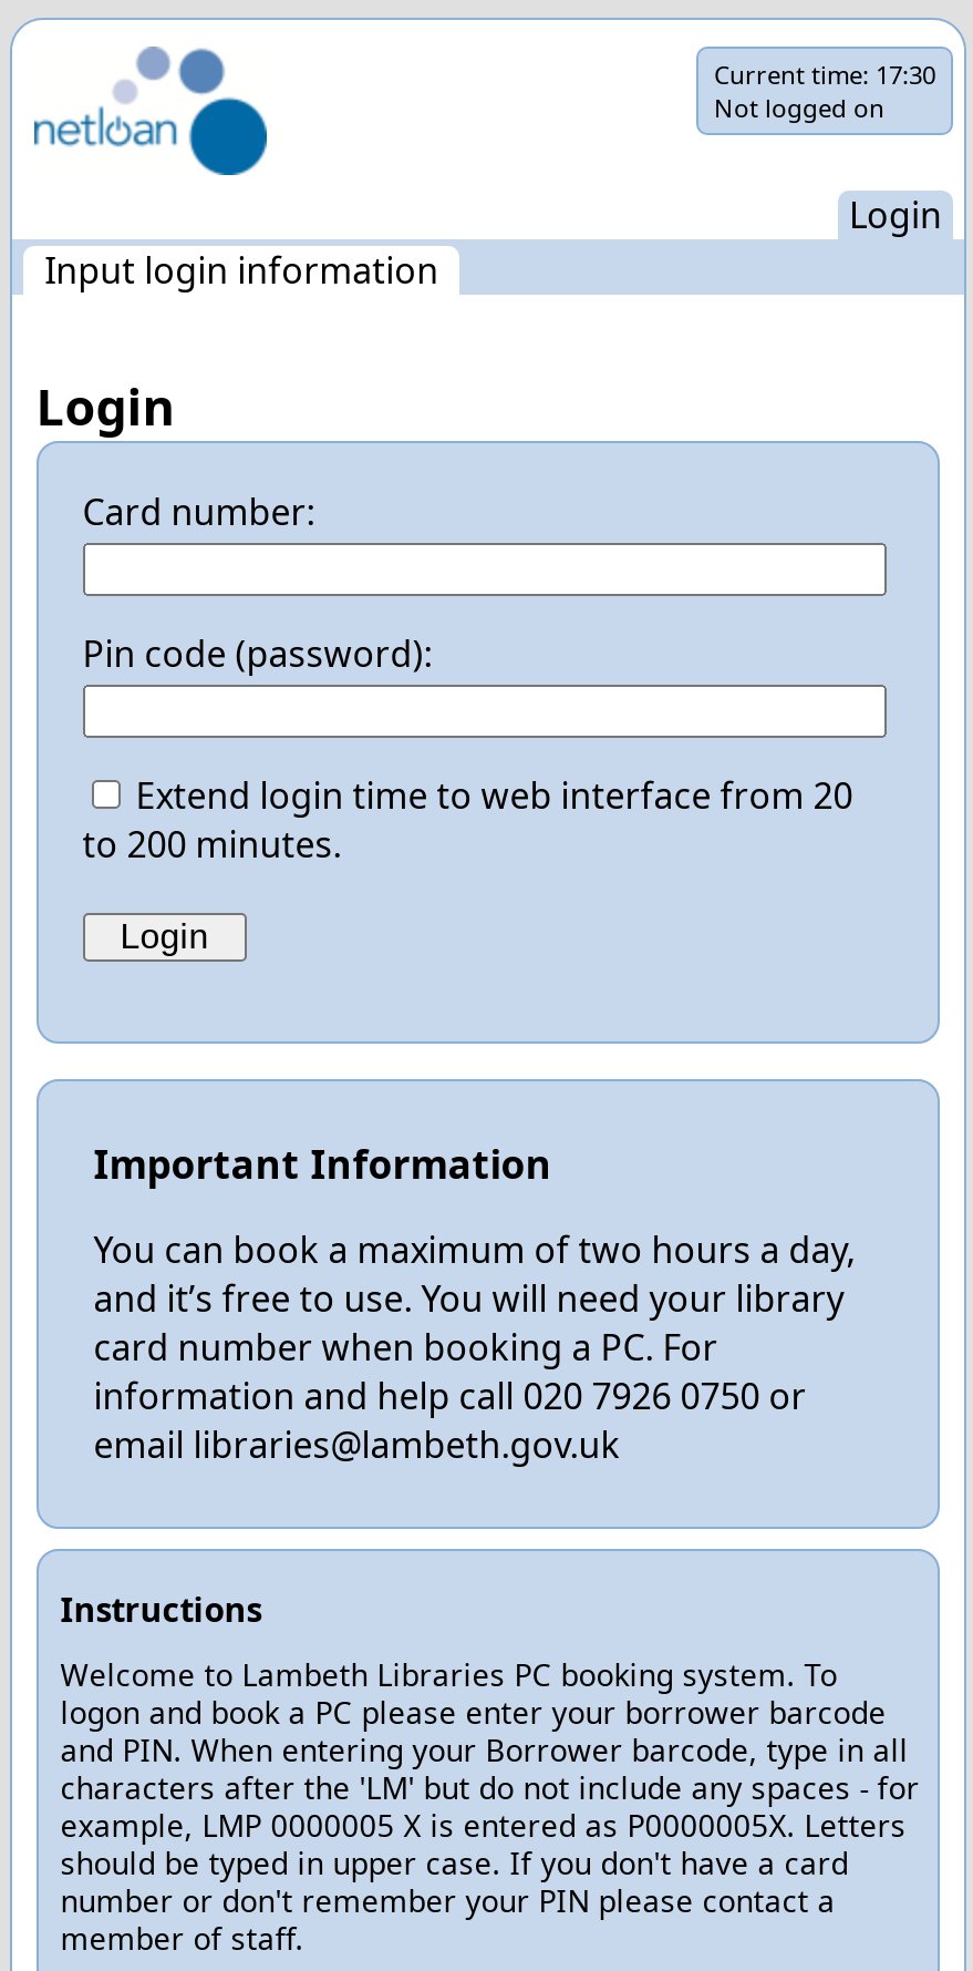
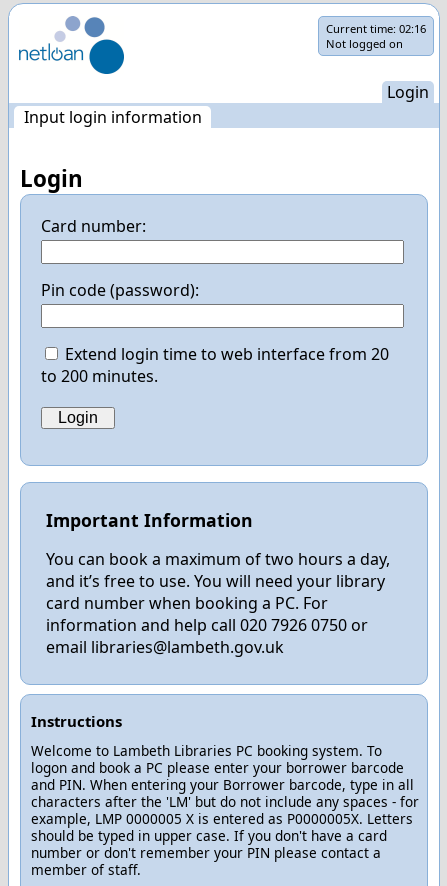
- Current time: 17:30
+ Current time: 02:16
